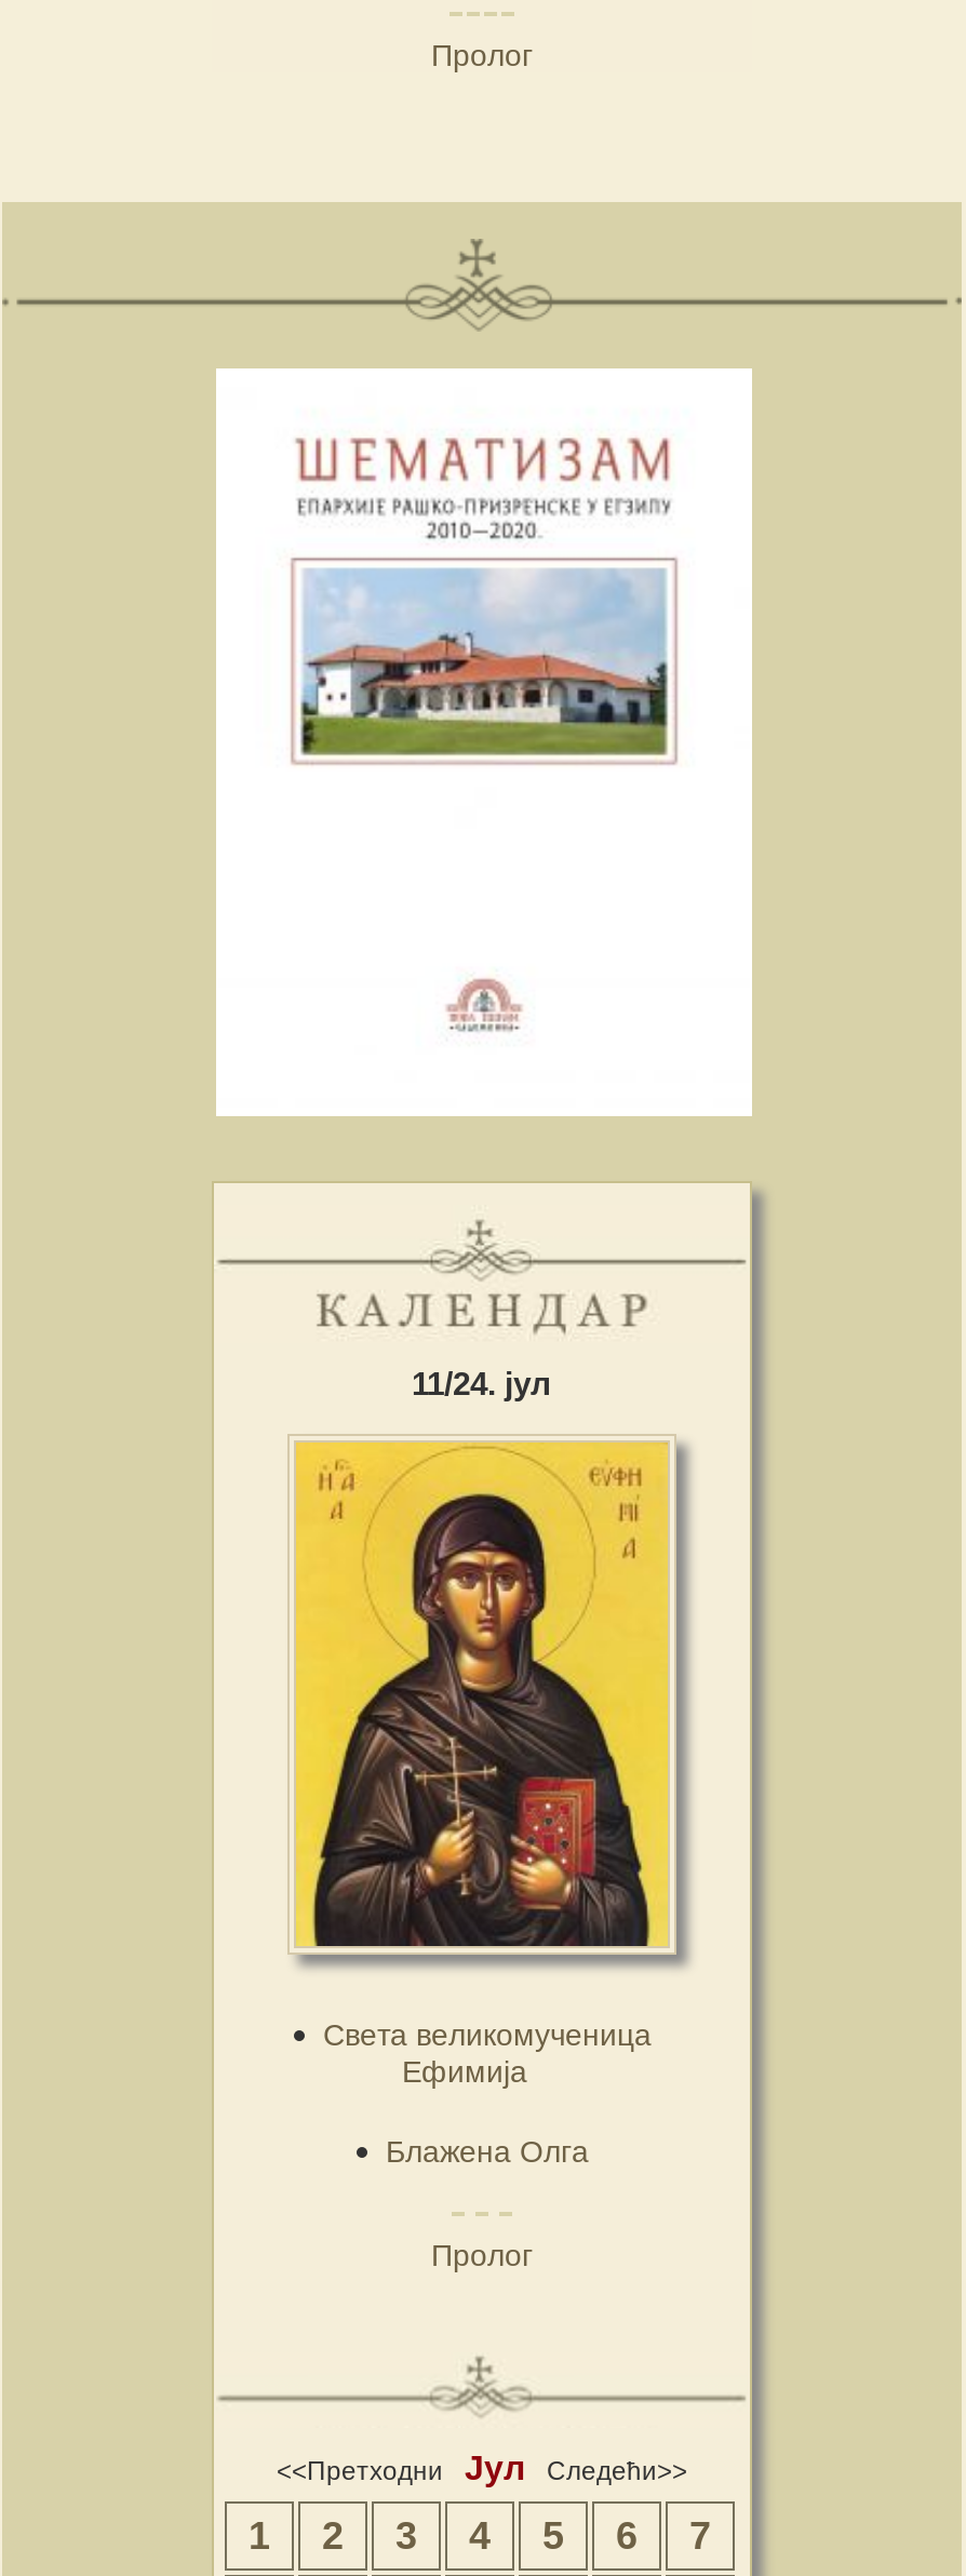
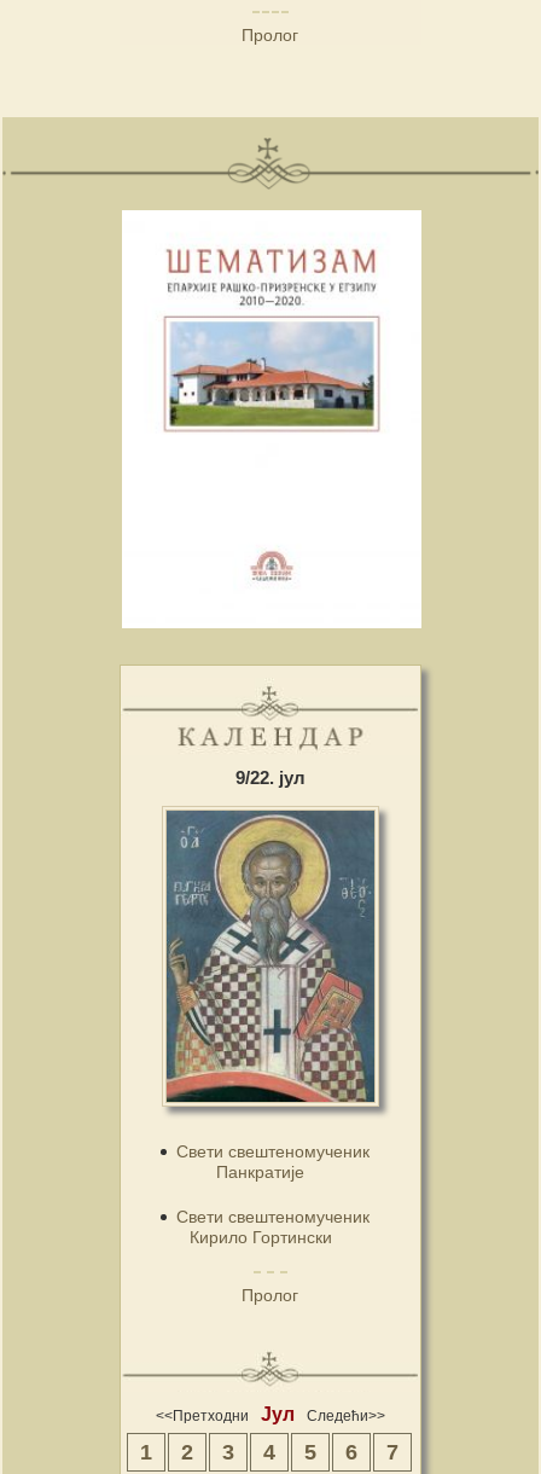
- 11/24. јул
+ 9/22. јул

- [image]
- Света великомученица
- Ефимија
+ [image]
+ Свети свештеномученик
+ Панкратије

- Блажена Олга
+ Свети свештеномученик
+ Кирило Гортински
